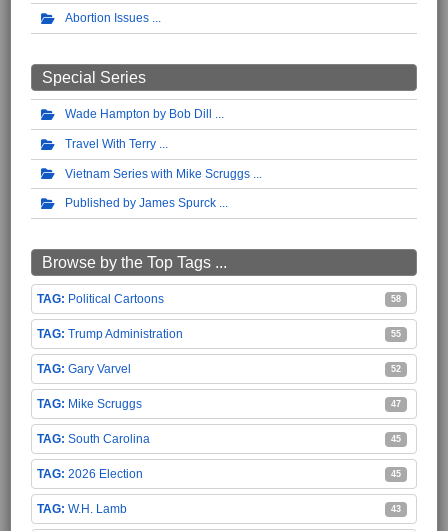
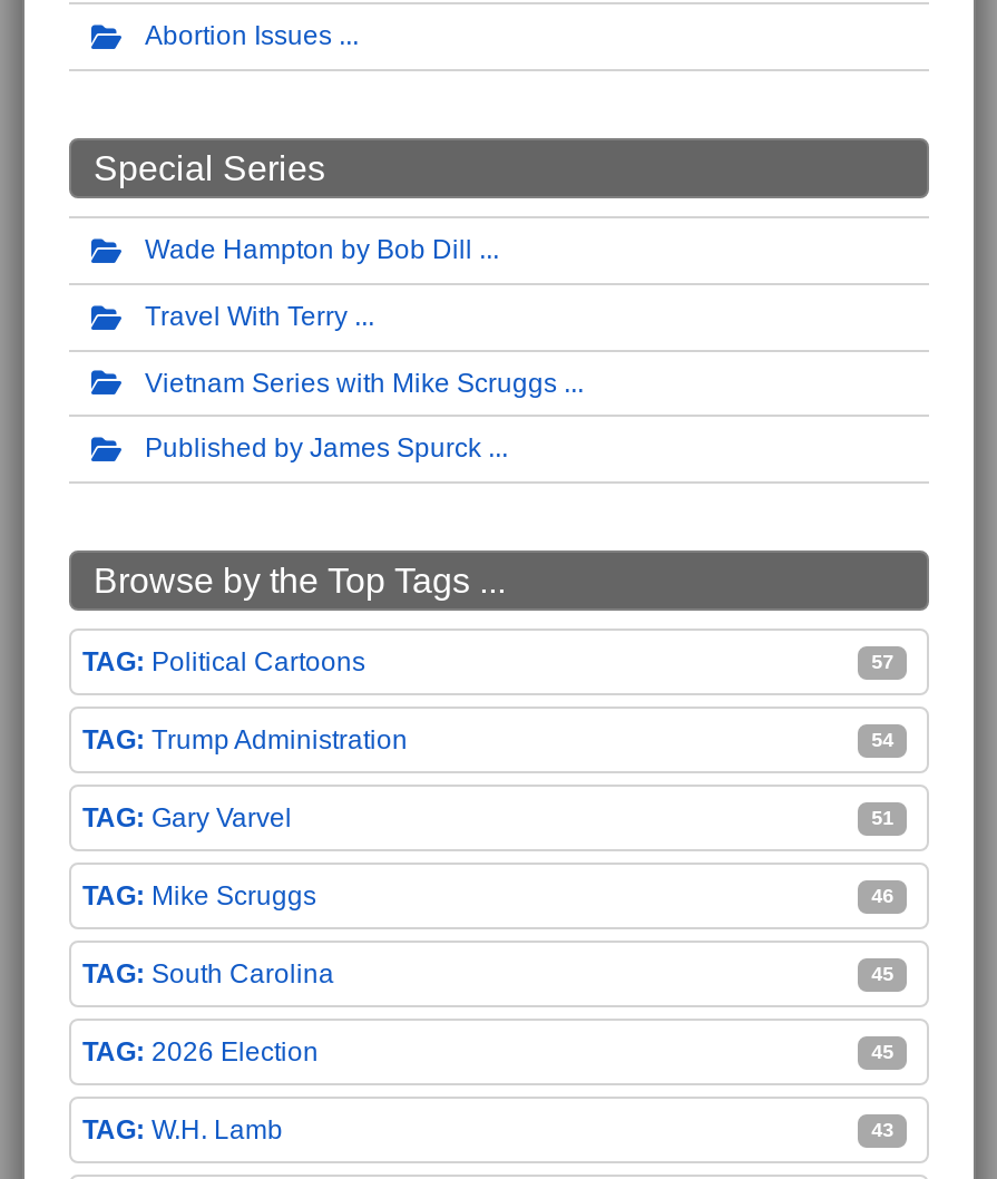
- 58
+ 57

- 55
+ 54

- 52
+ 51

- 47
+ 46
